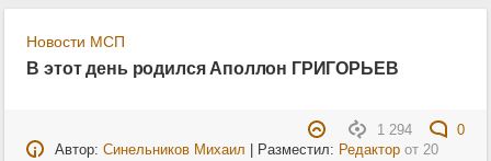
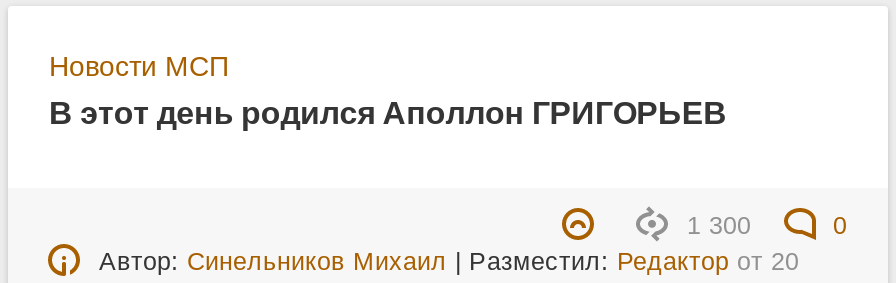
- 1 294
+ 1 300
